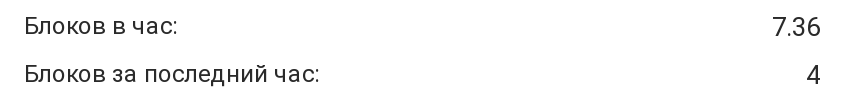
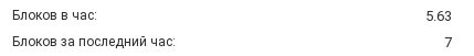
- 7.36
+ 5.63

- 4
+ 7
